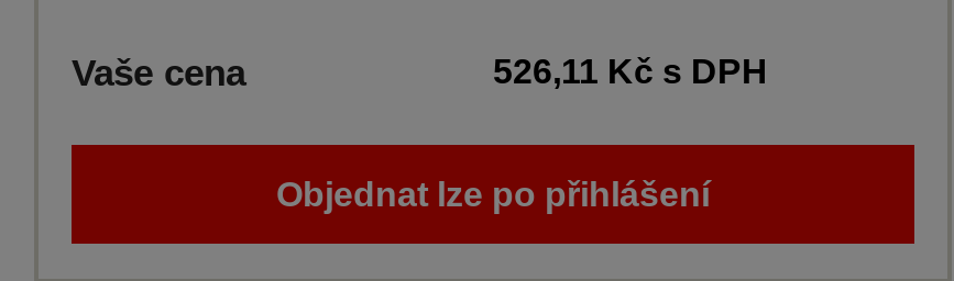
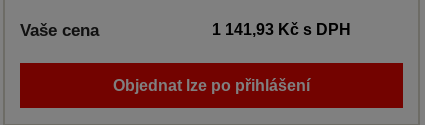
- 526,11 Kč s DPH
+ 1 141,93 Kč s DPH
